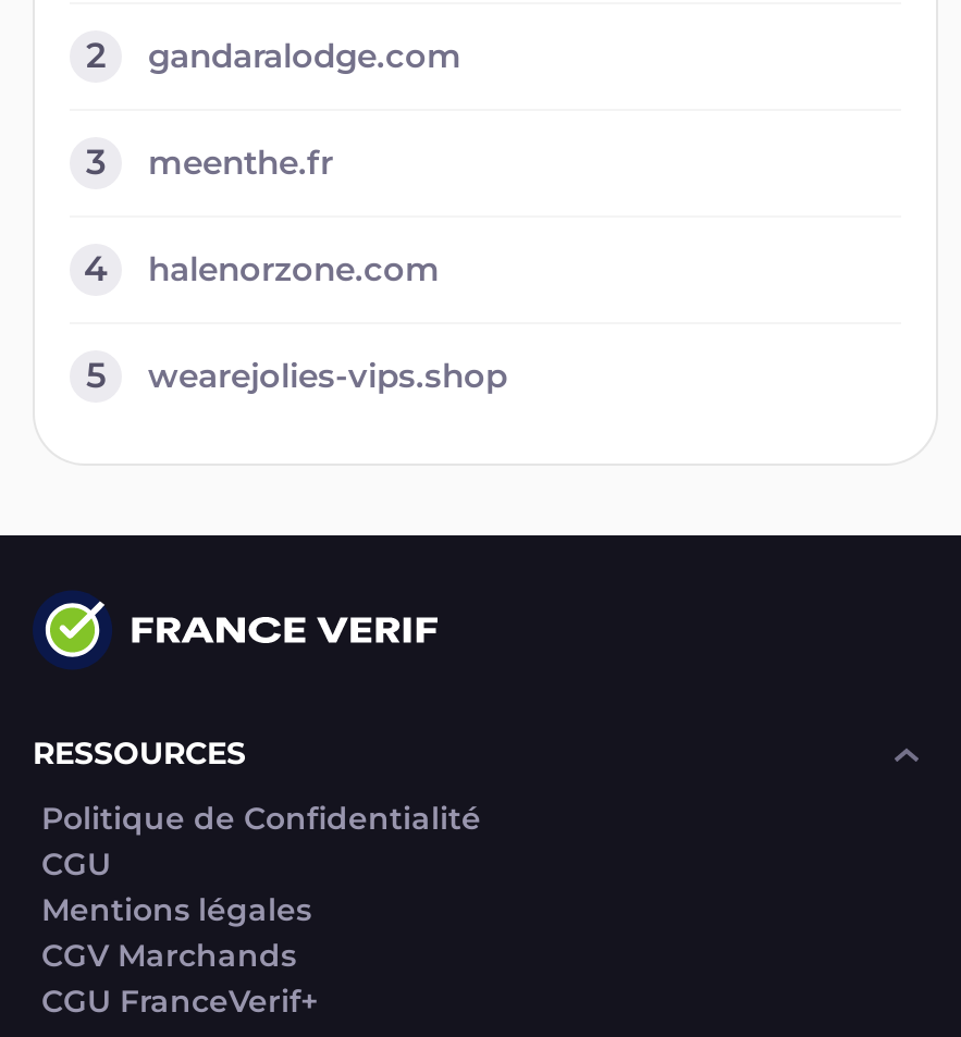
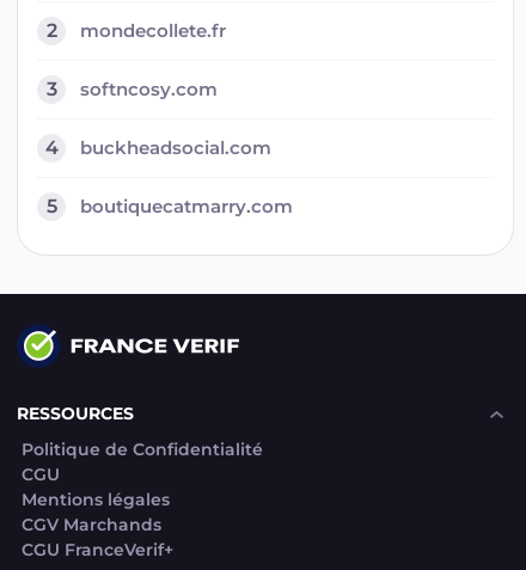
- gandaralodge.com
+ mondecollete.fr

- meenthe.fr
+ softncosy.com

- halenorzone.com
+ buckheadsocial.com

- wearejolies-vips.shop
+ boutiquecatmarry.com
